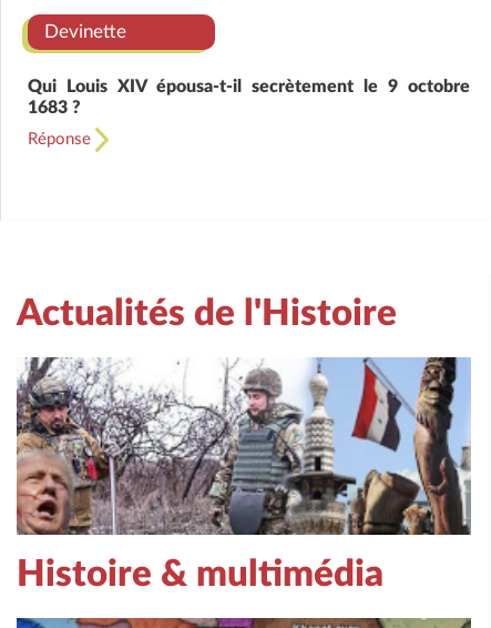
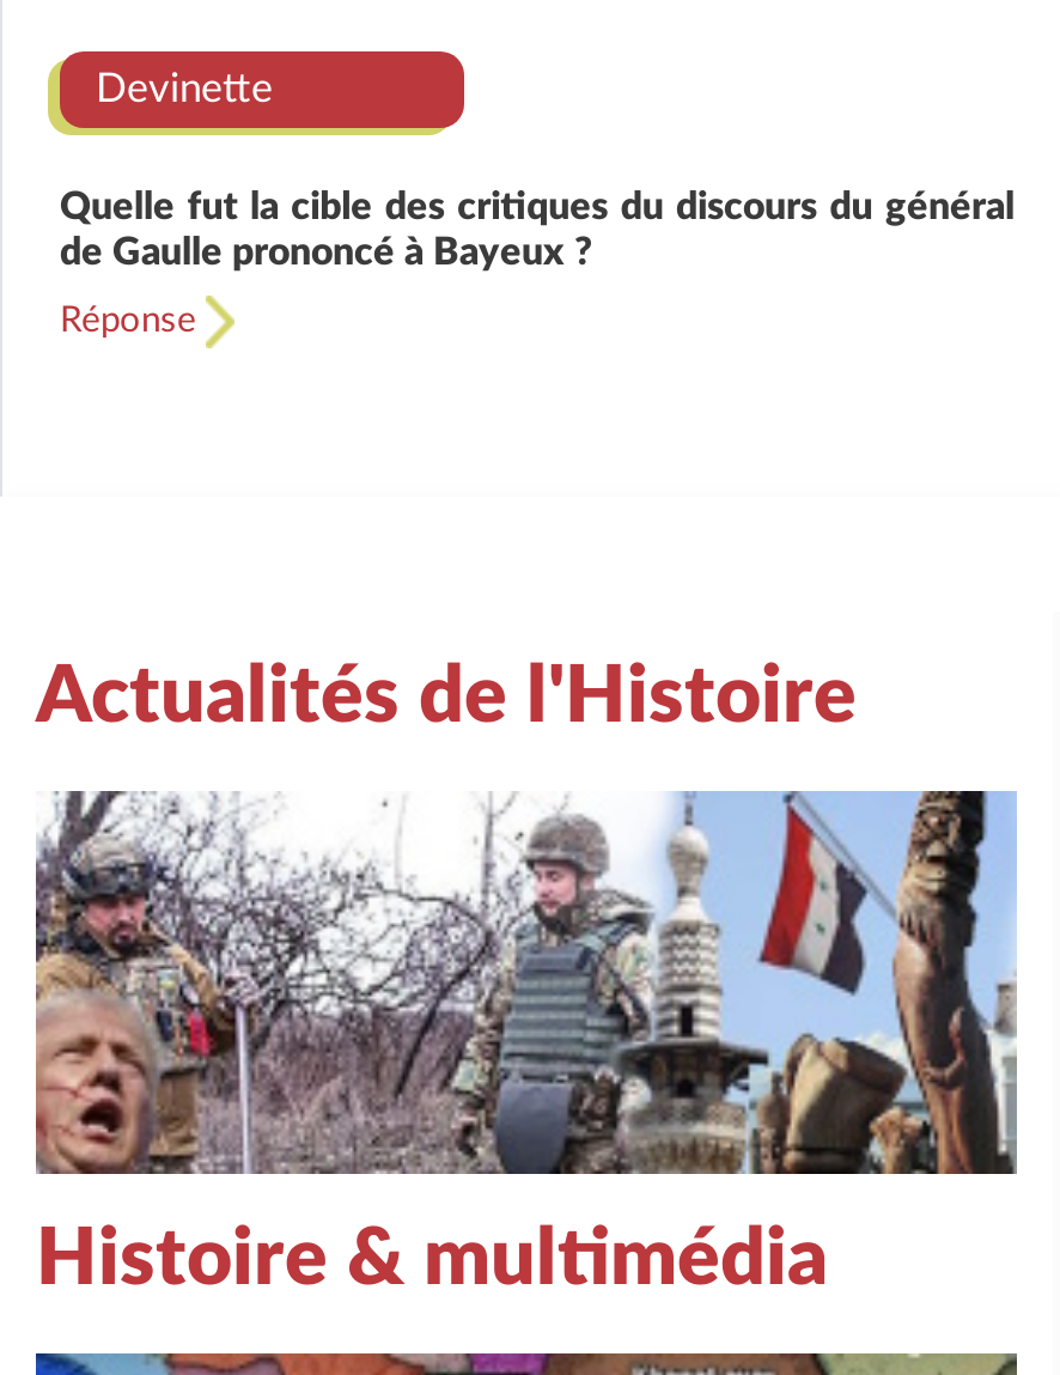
- Qui Louis XIV épousa-t-il secrètement le 9 octobre
- 1683 ?
+ Quelle fut la cible des critiques du discours du général
+ de Gaulle prononcé à Bayeux ?
